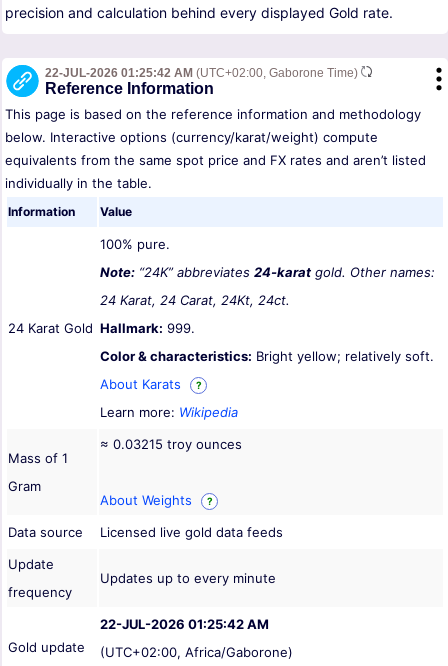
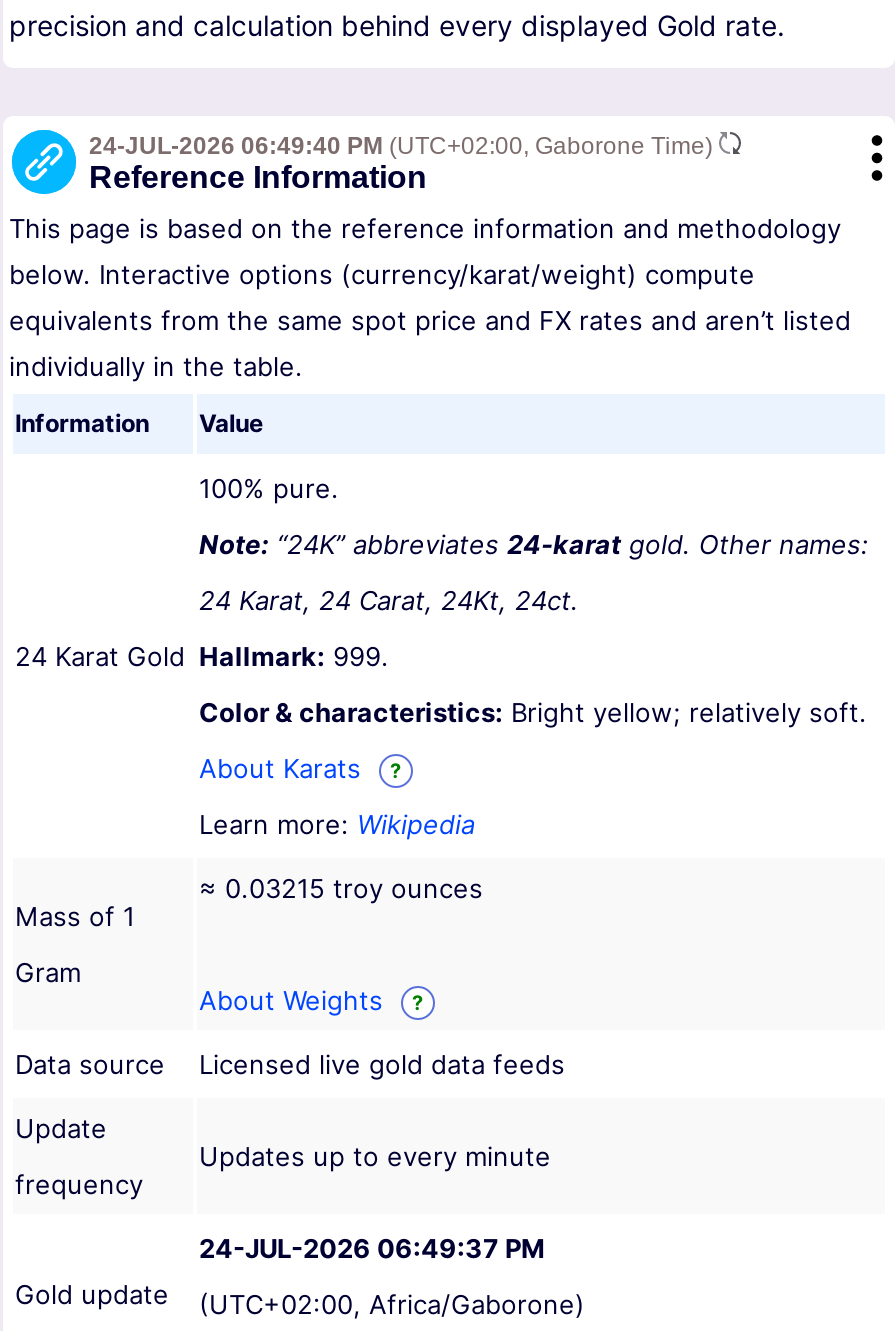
- 22-JUL-2026 01:25:42 AM (UTC+02:00, Gaborone Time)
+ 24-JUL-2026 06:49:40 PM (UTC+02:00, Gaborone Time)

- 22-JUL-2026 01:25:42 AM
+ 24-JUL-2026 06:49:37 PM
